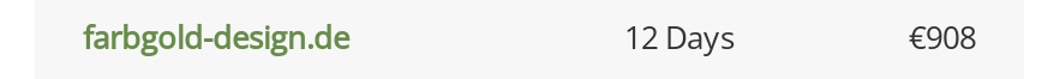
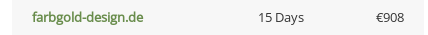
- 12 Days
+ 15 Days
